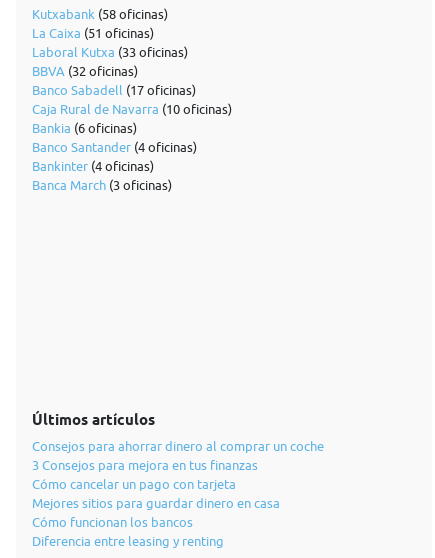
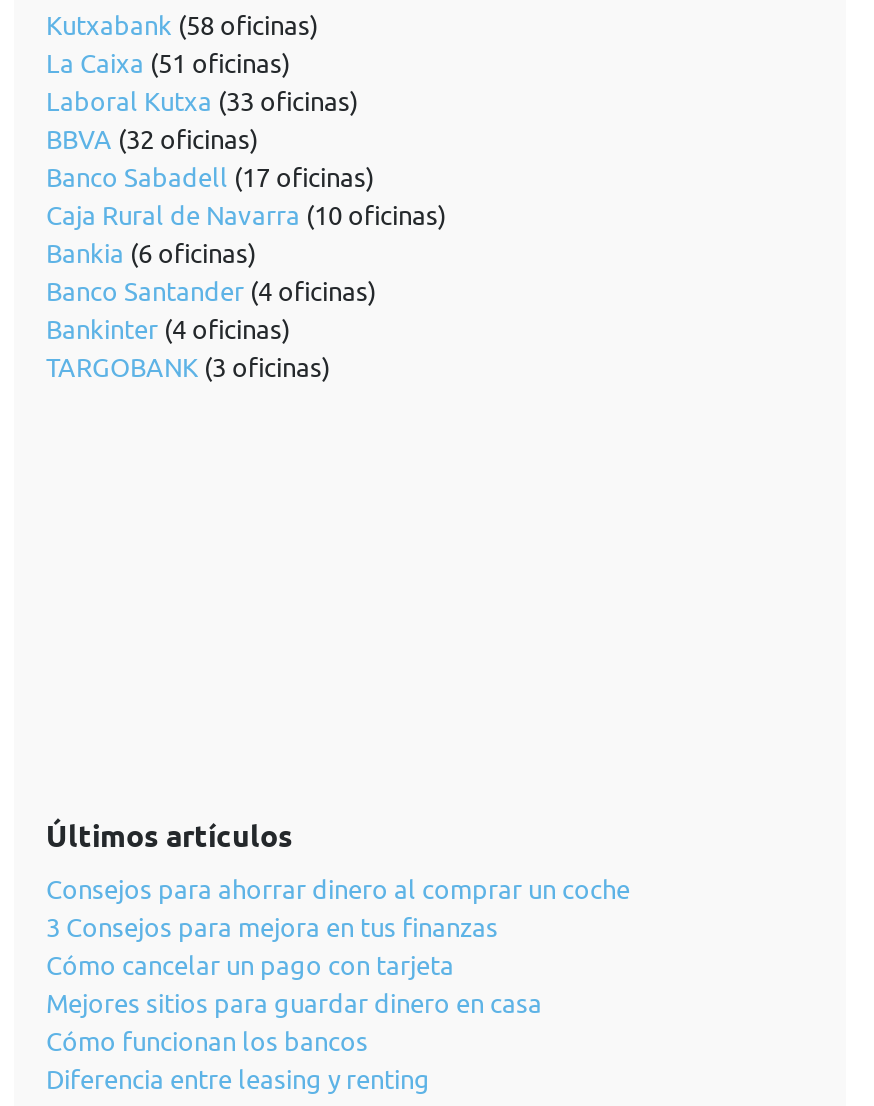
- Banca March (3 oficinas)
+ TARGOBANK (3 oficinas)
